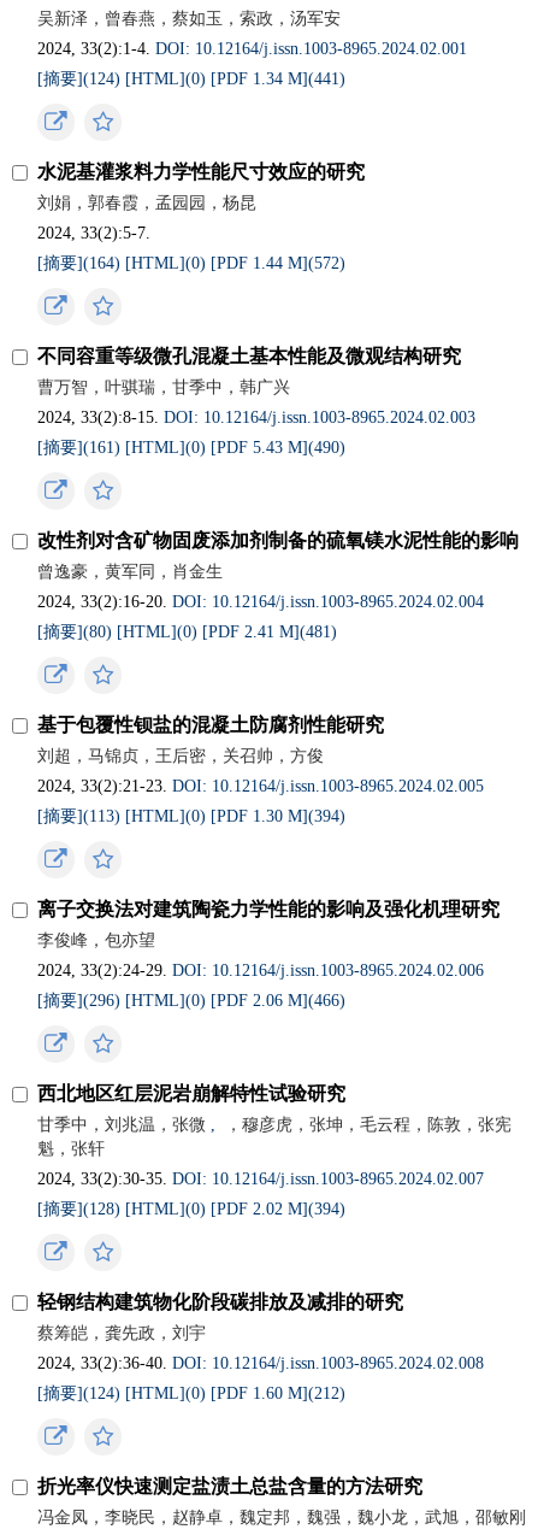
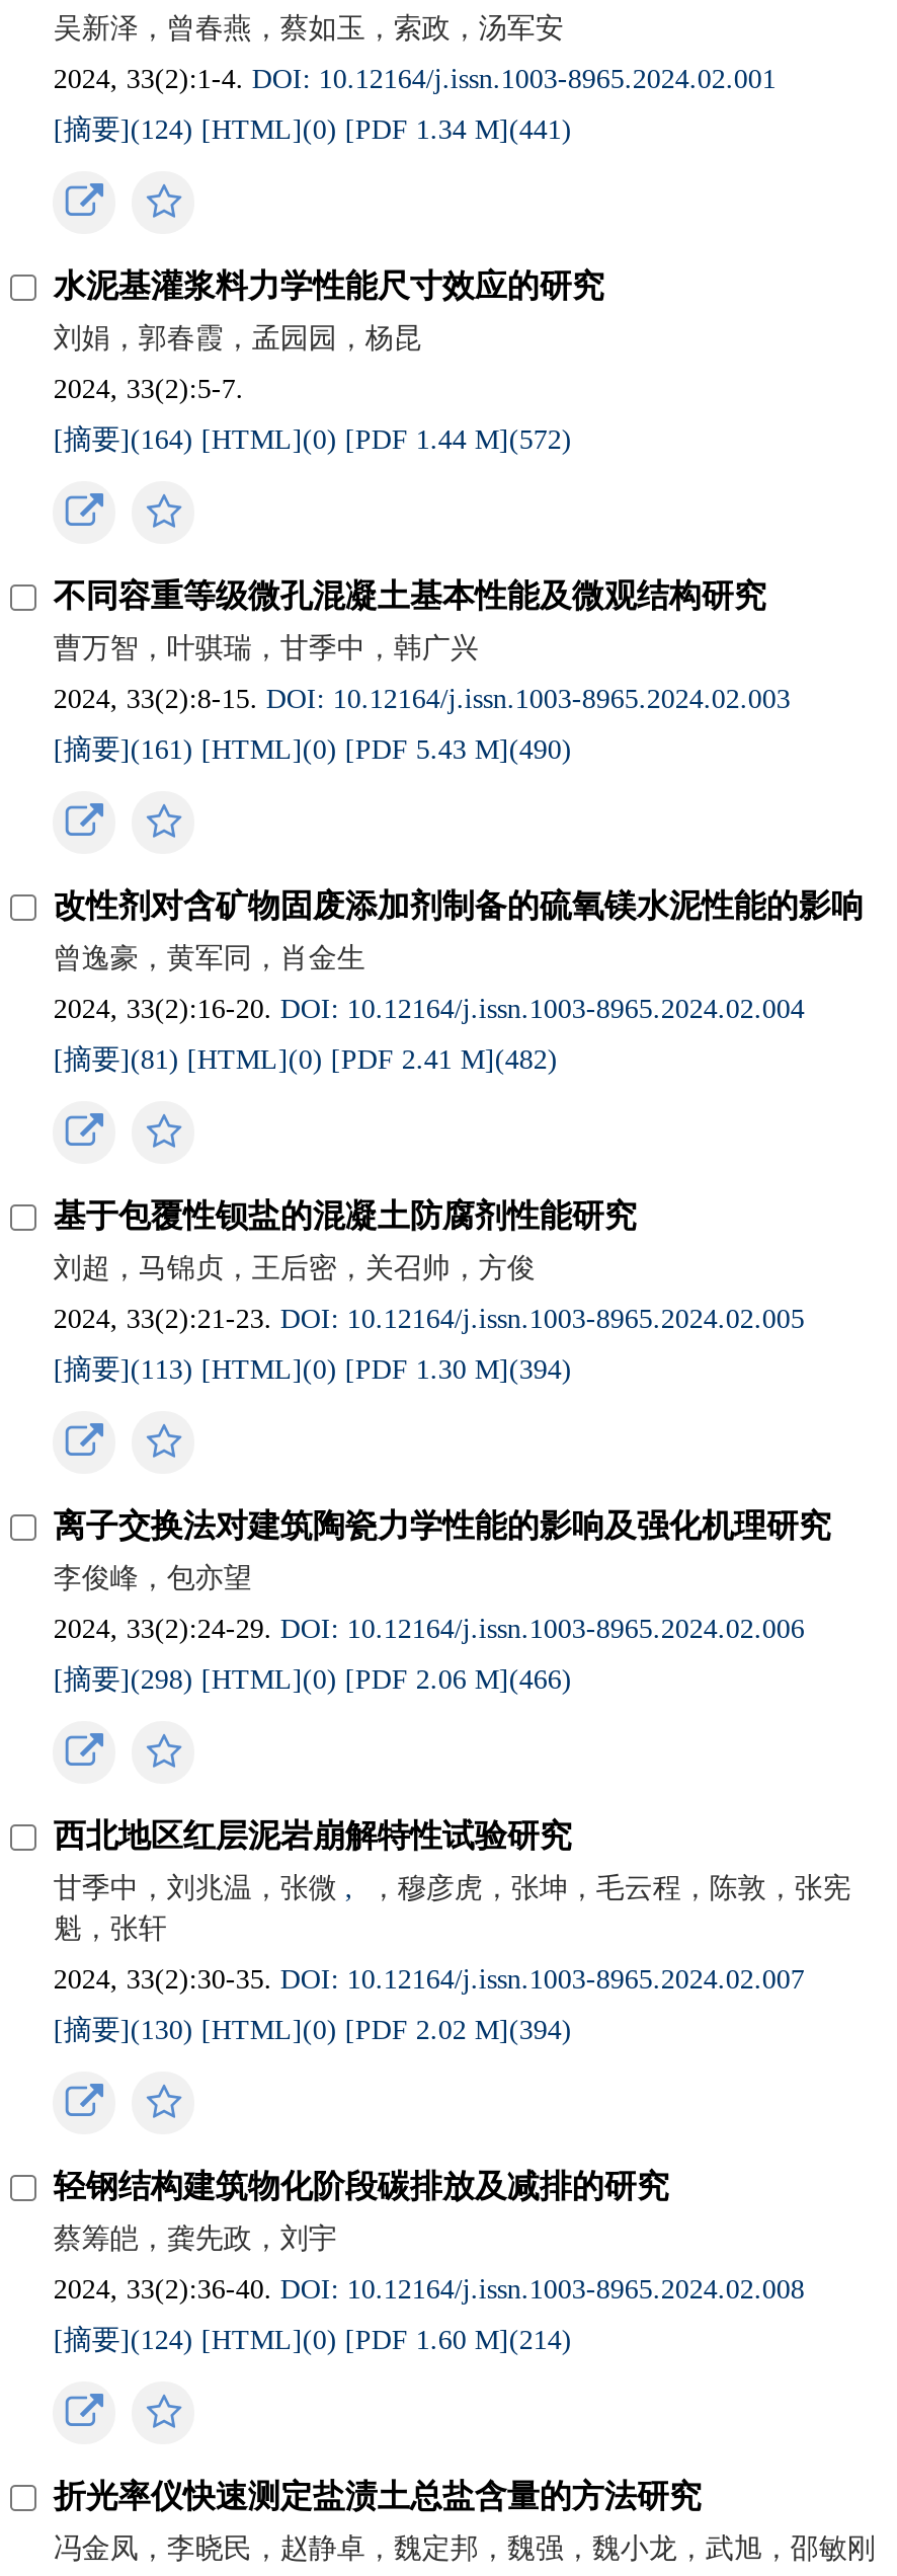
- [摘要](80) [HTML](0) [PDF 2.41 M](481)
+ [摘要](81) [HTML](0) [PDF 2.41 M](482)

- [摘要](296) [HTML](0) [PDF 2.06 M](466)
+ [摘要](298) [HTML](0) [PDF 2.06 M](466)

- [摘要](128) [HTML](0) [PDF 2.02 M](394)
+ [摘要](130) [HTML](0) [PDF 2.02 M](394)

- [摘要](124) [HTML](0) [PDF 1.60 M](212)
+ [摘要](124) [HTML](0) [PDF 1.60 M](214)
